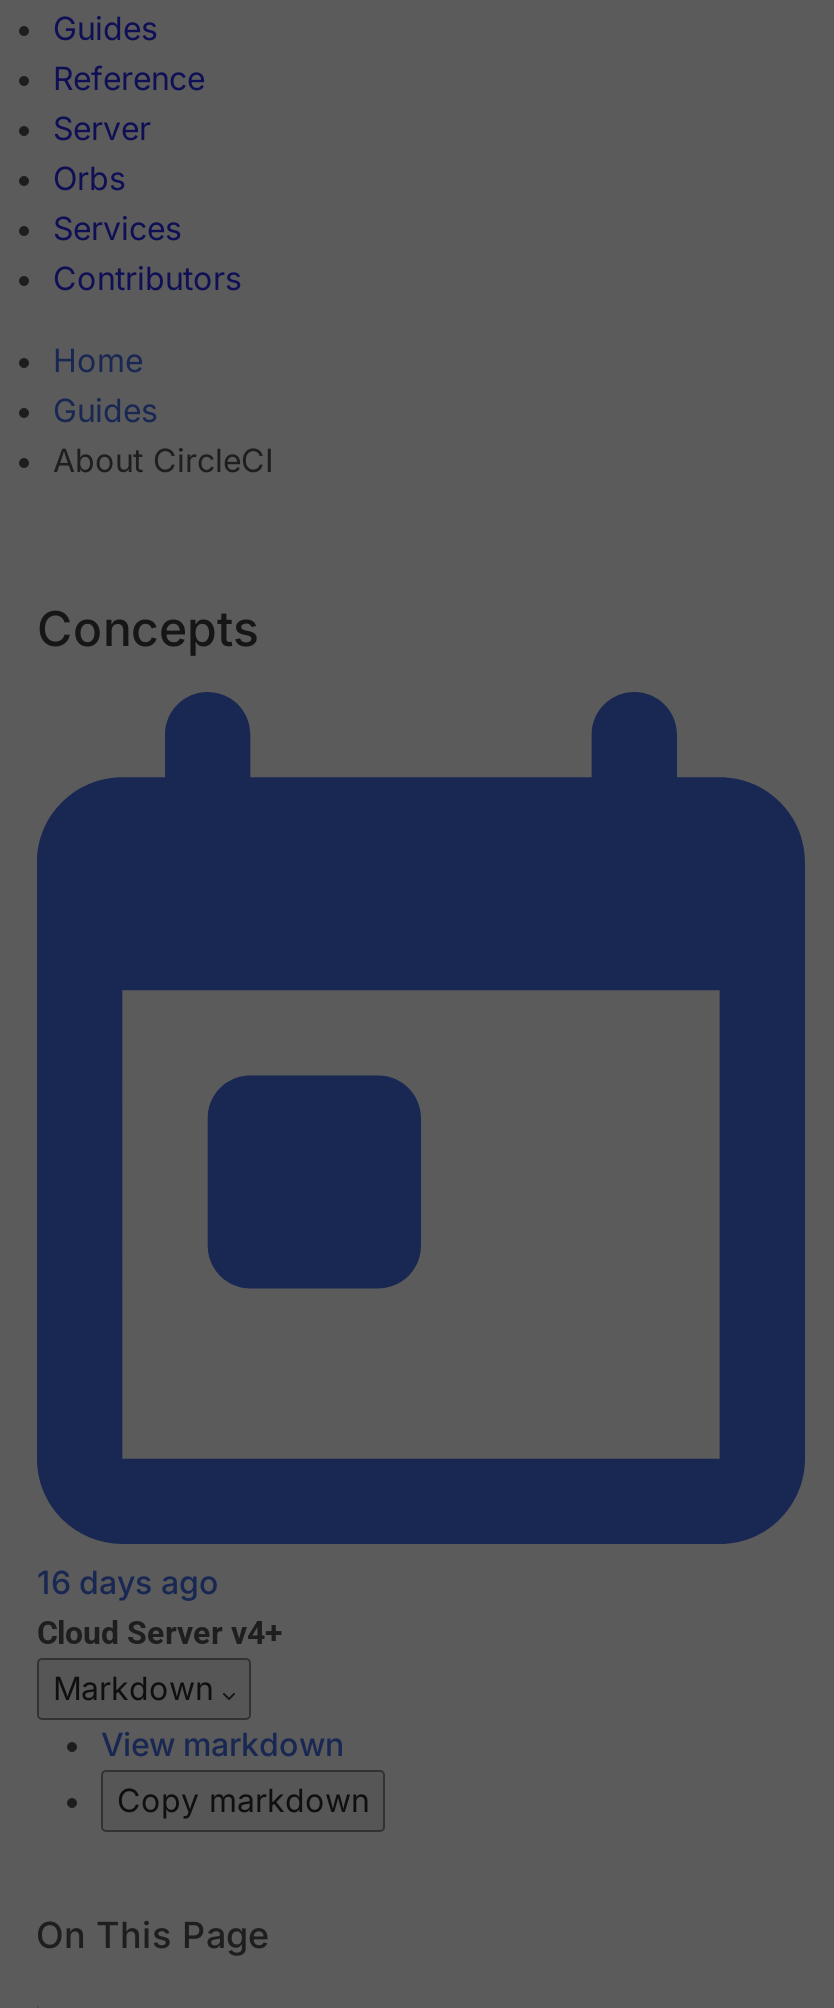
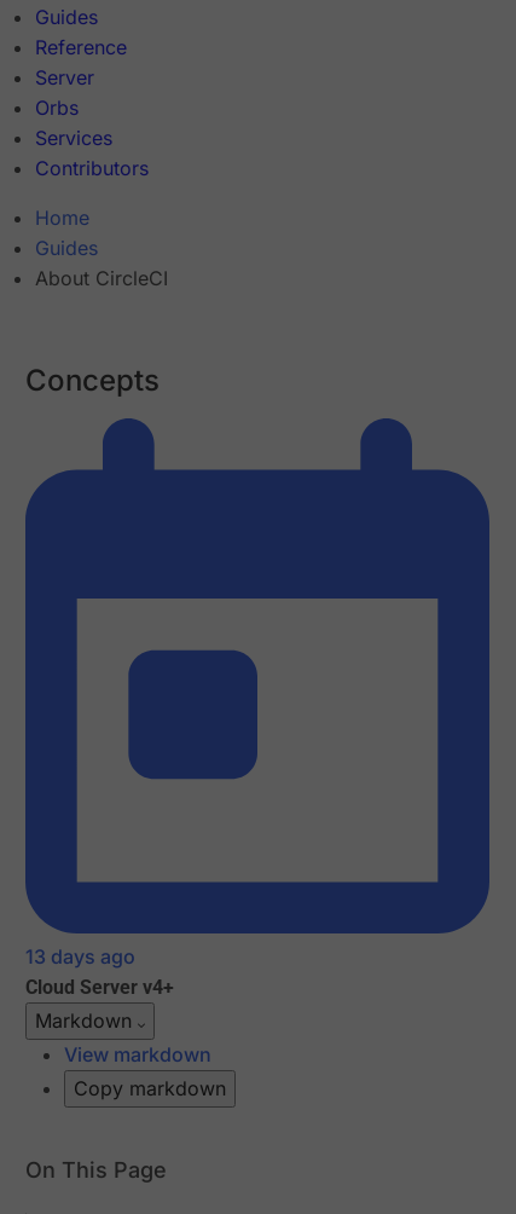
- 16 days ago
+ 13 days ago
